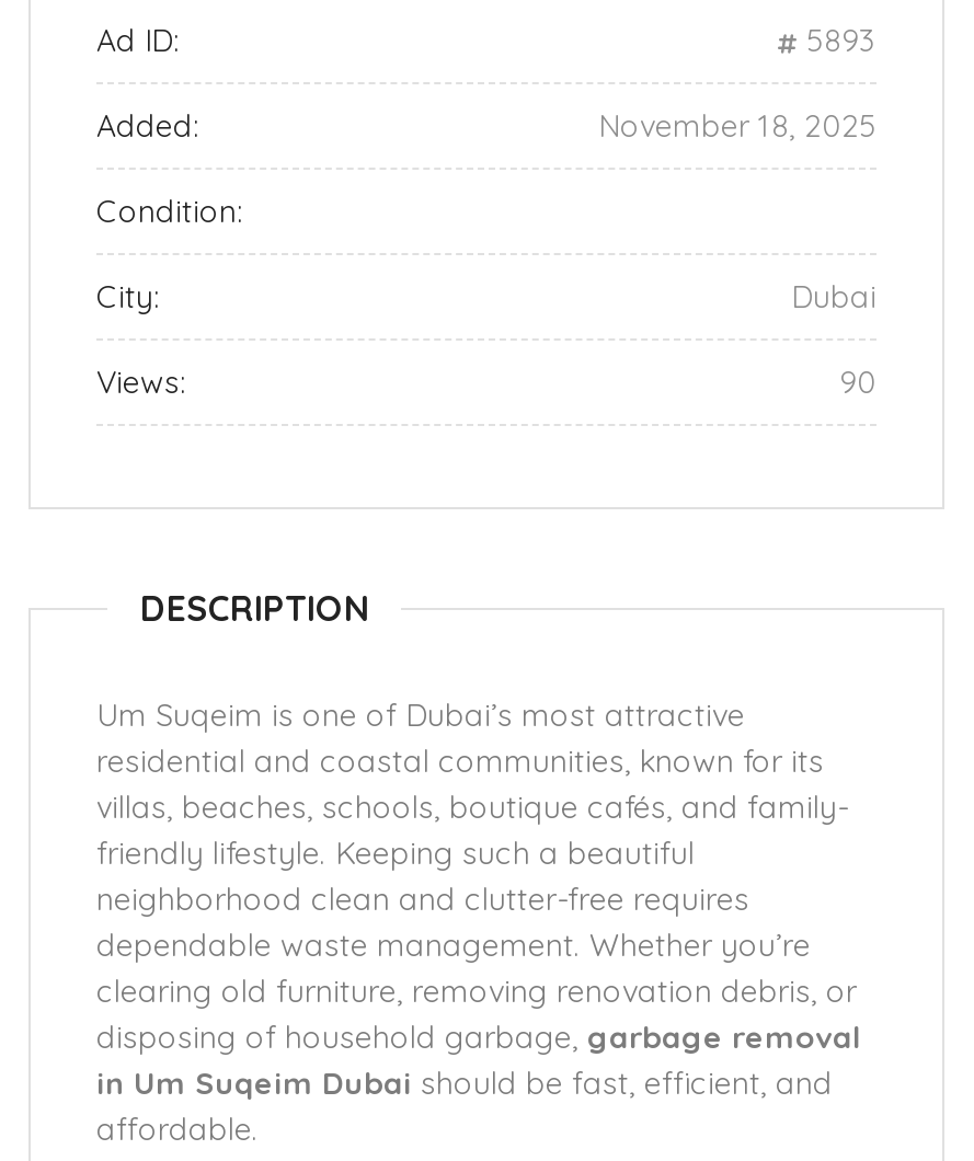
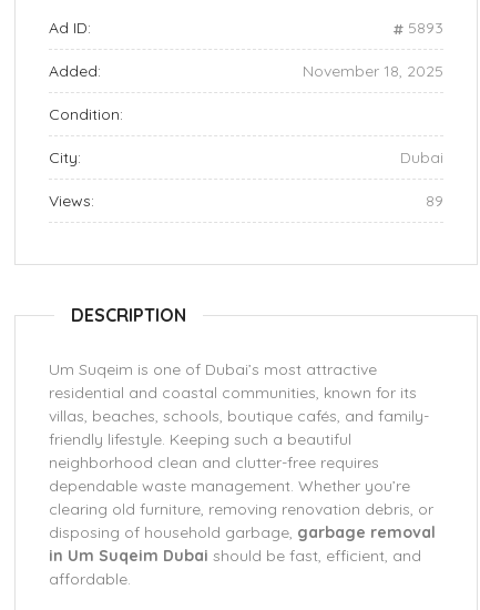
- 90
+ 89
